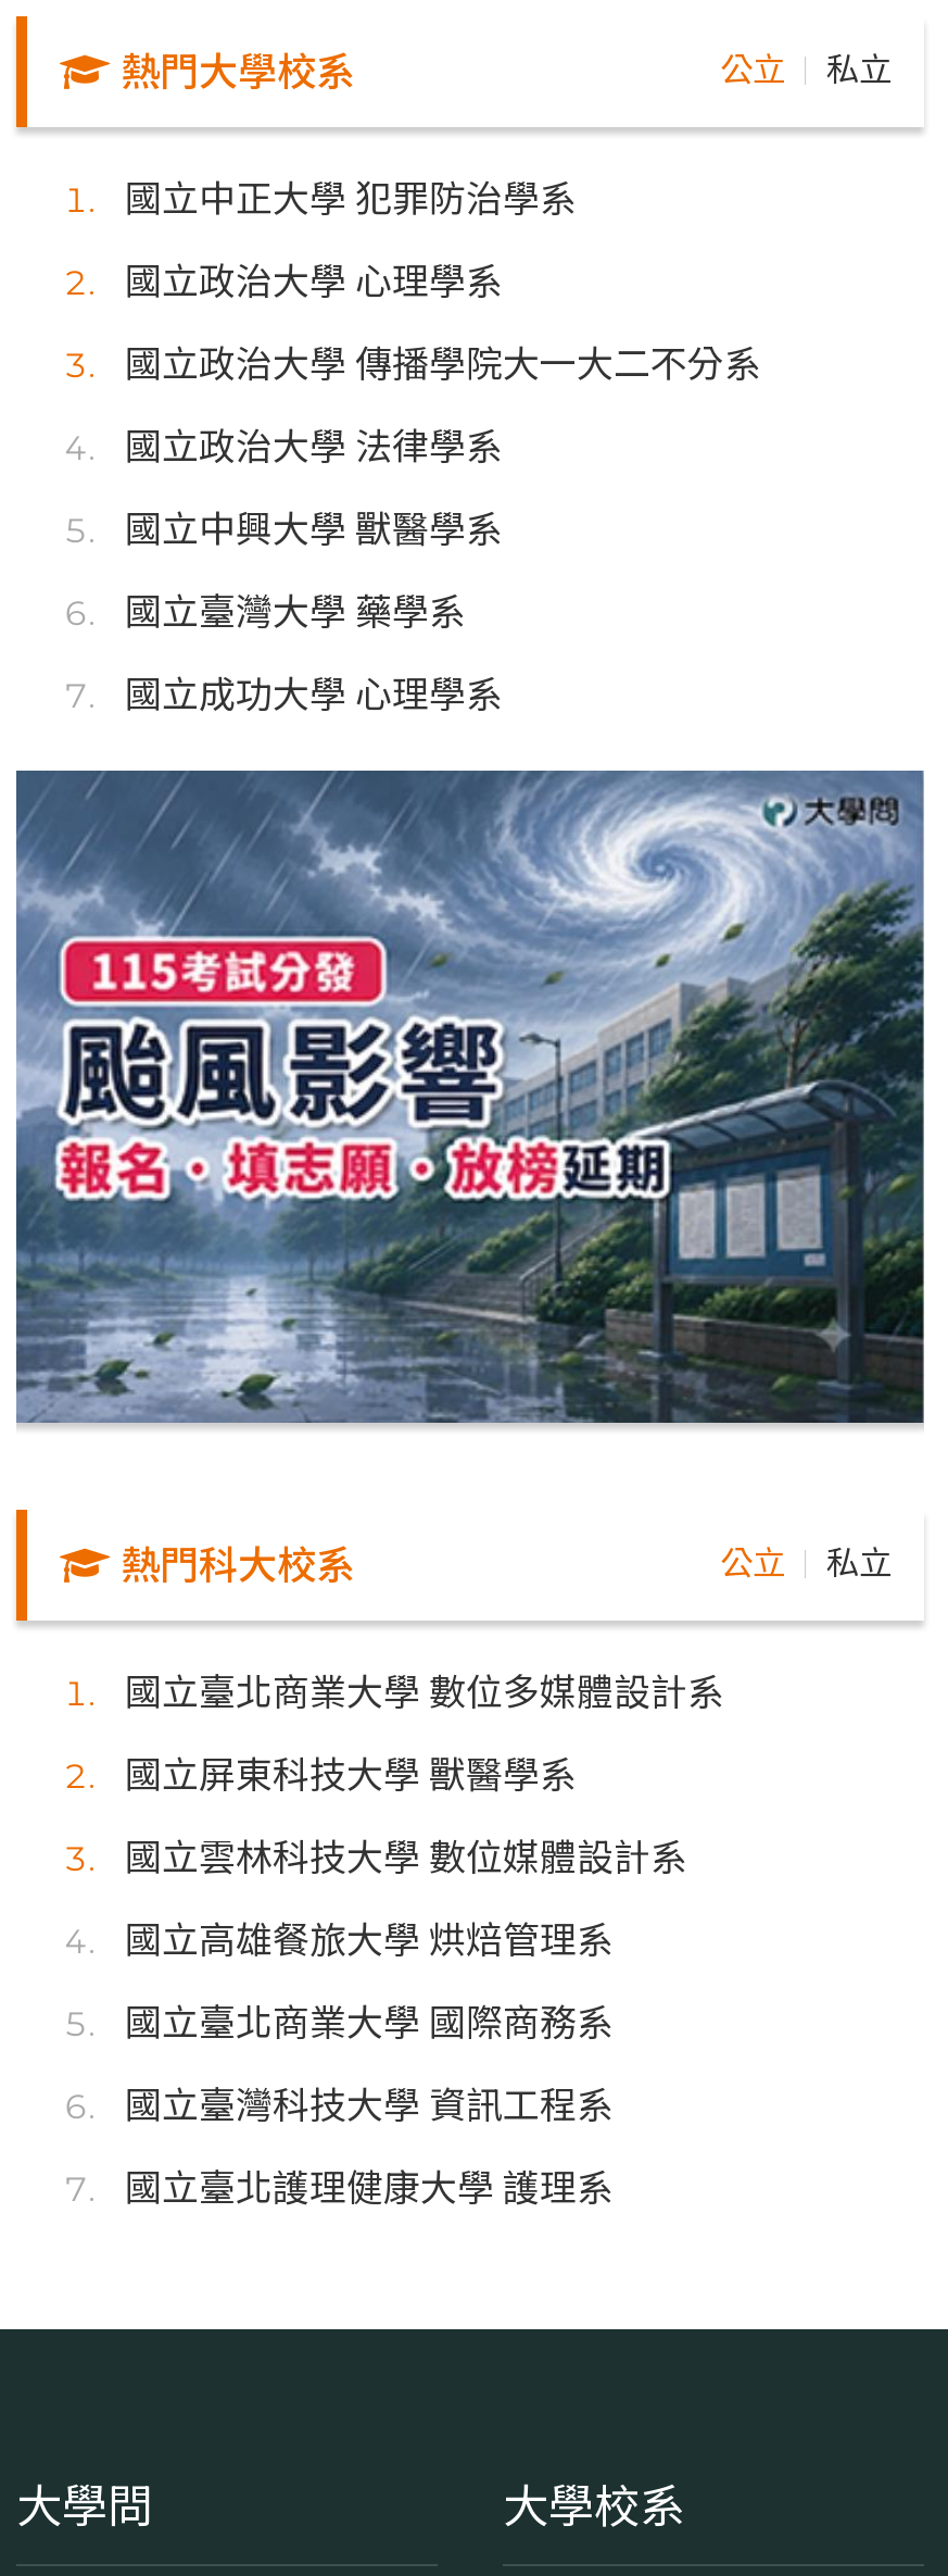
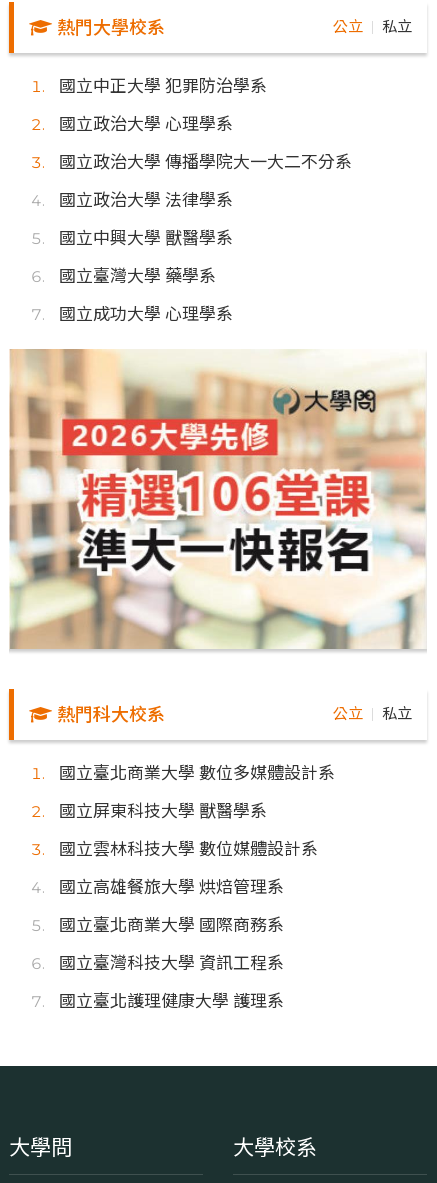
- [image]
+ [image]
